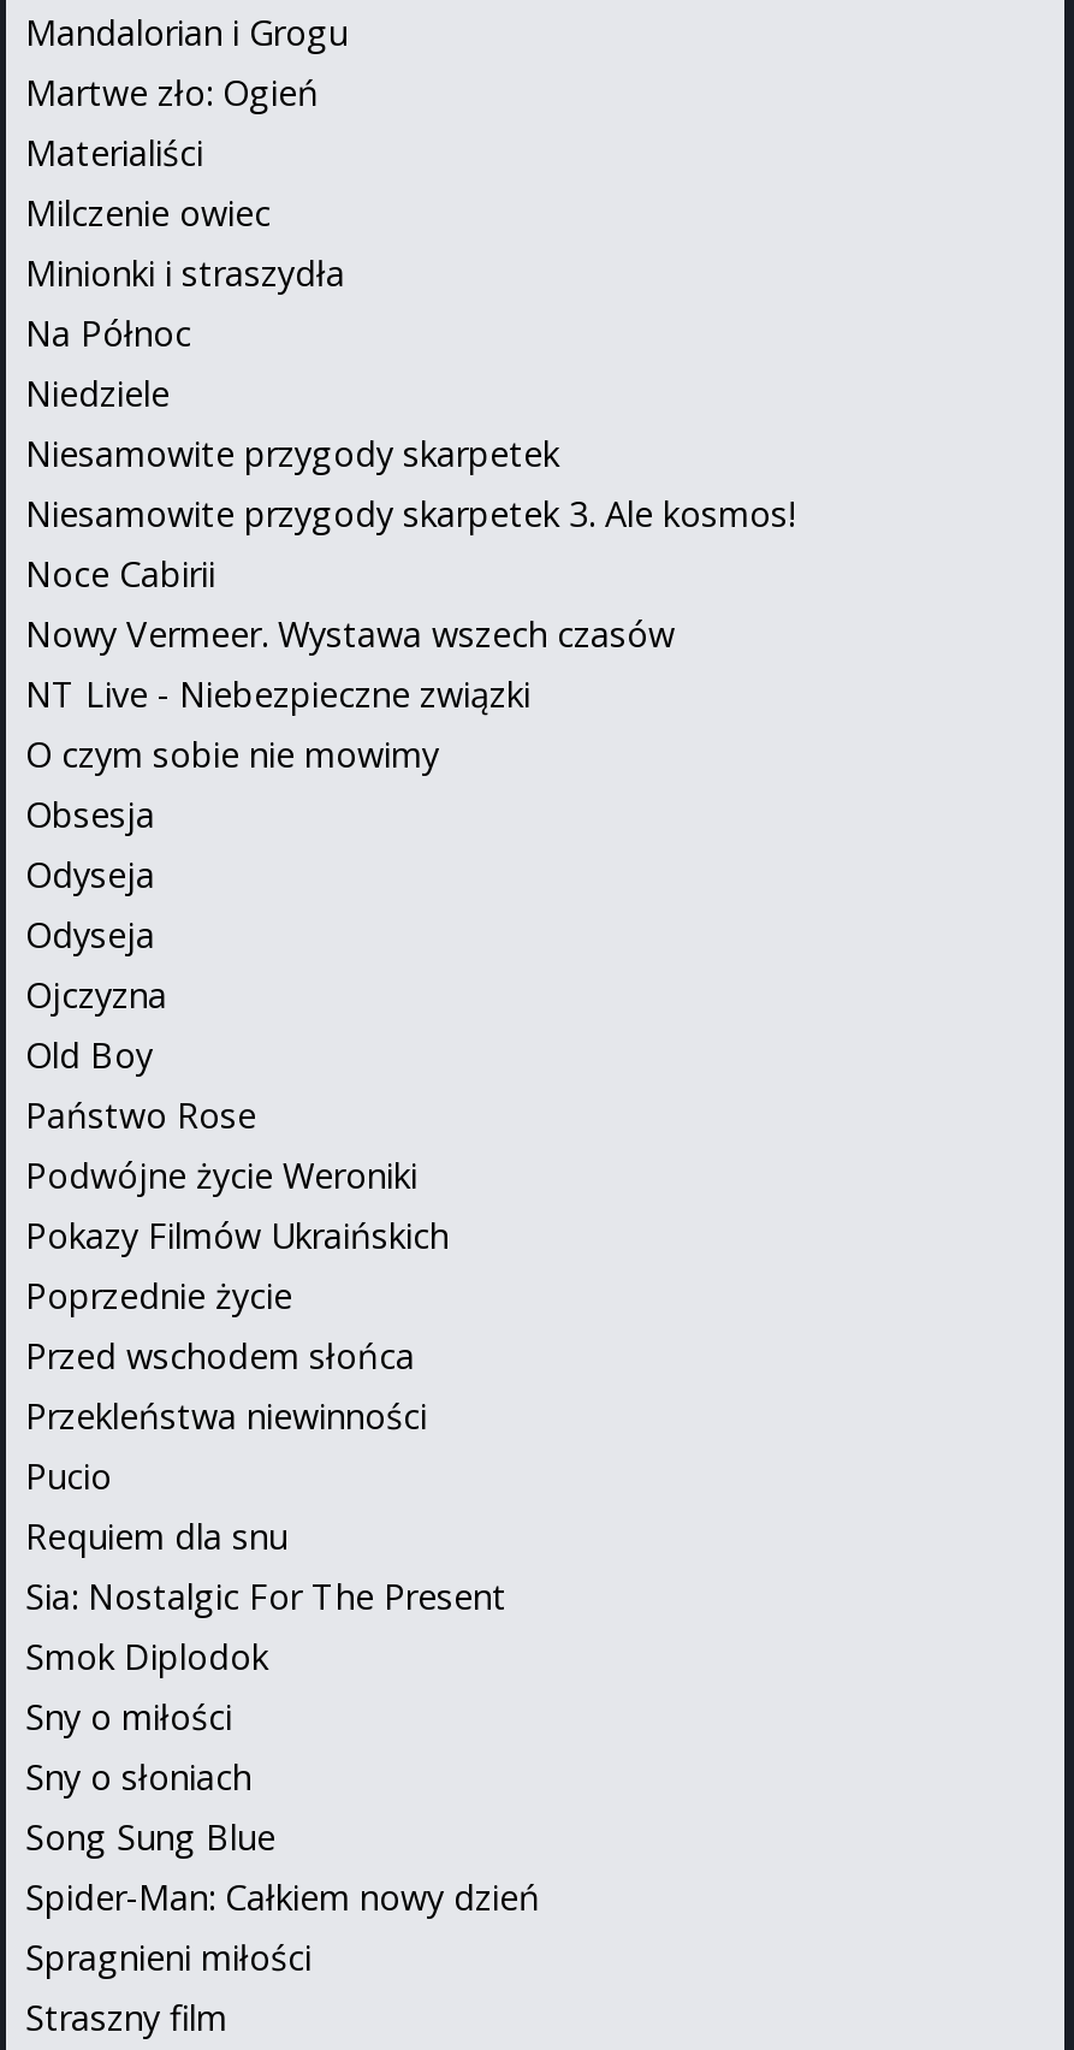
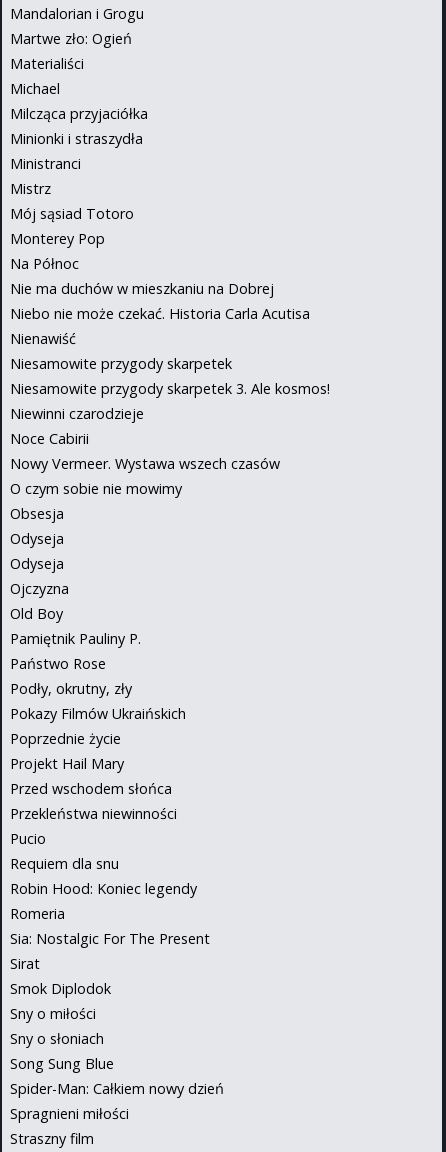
- Milczenie owiec
+ Michael
+ Milcząca przyjaciółka

+ Ministranci
+ Mistrz
+ Mój sąsiad Totoro
+ Monterey Pop

- Niedziele
+ Nie ma duchów w mieszkaniu na Dobrej
+ Niebo nie może czekać. Historia Carla Acutisa
+ Nienawiść

+ Niewinni czarodzieje

- NT Live - Niebezpieczne związki

+ Pamiętnik Pauliny P.

- Podwójne życie Weroniki
+ Podły, okrutny, zły

+ Projekt Hail Mary

+ Robin Hood: Koniec legendy
+ Romeria

+ Sirat
